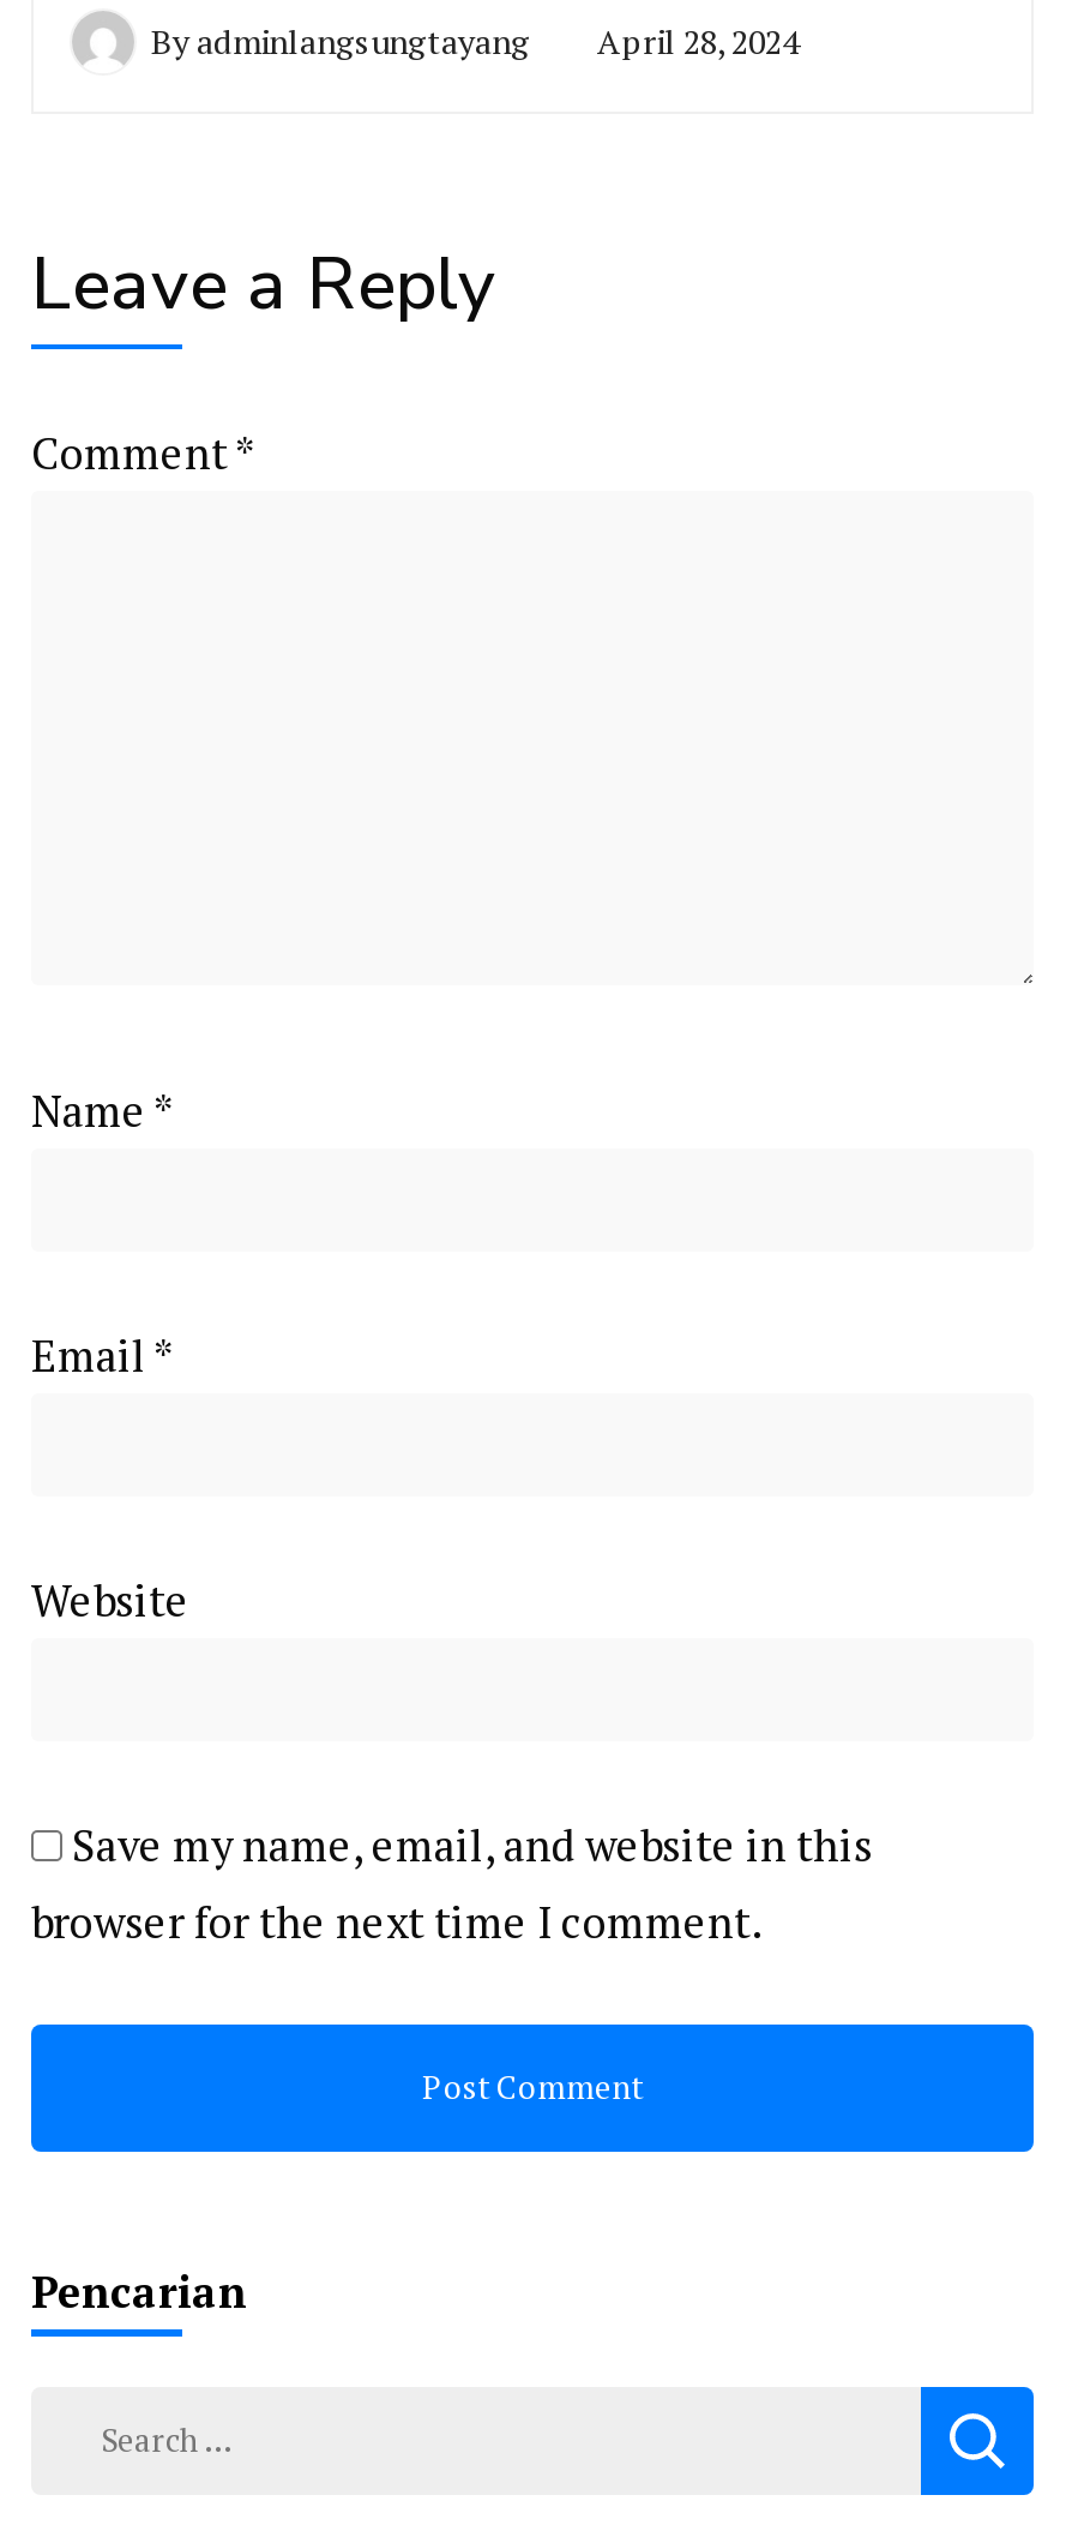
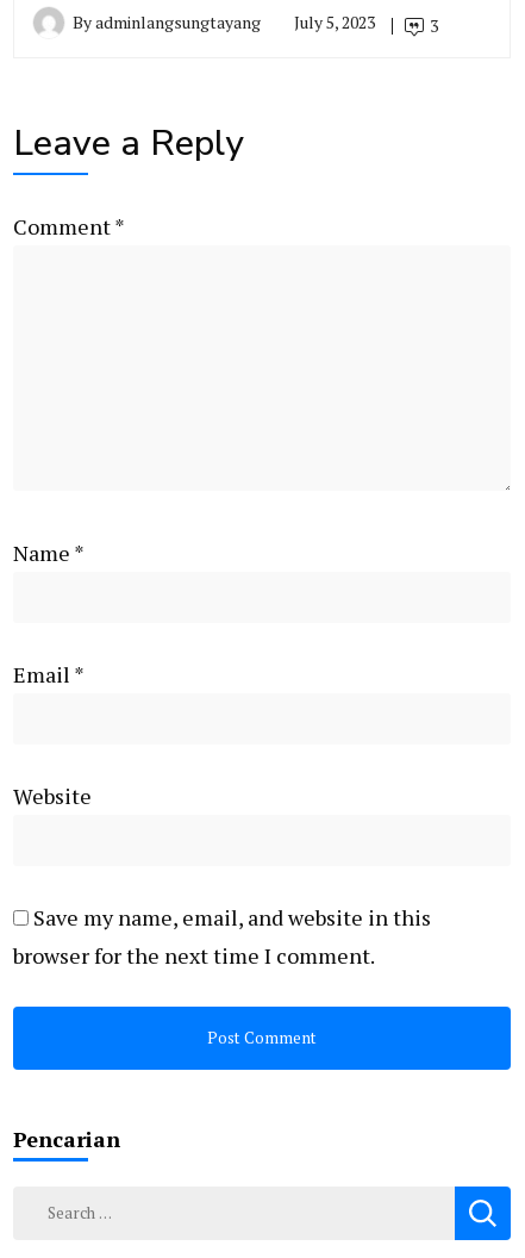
- April 28, 2024
+ July 5, 2023
+ 3
